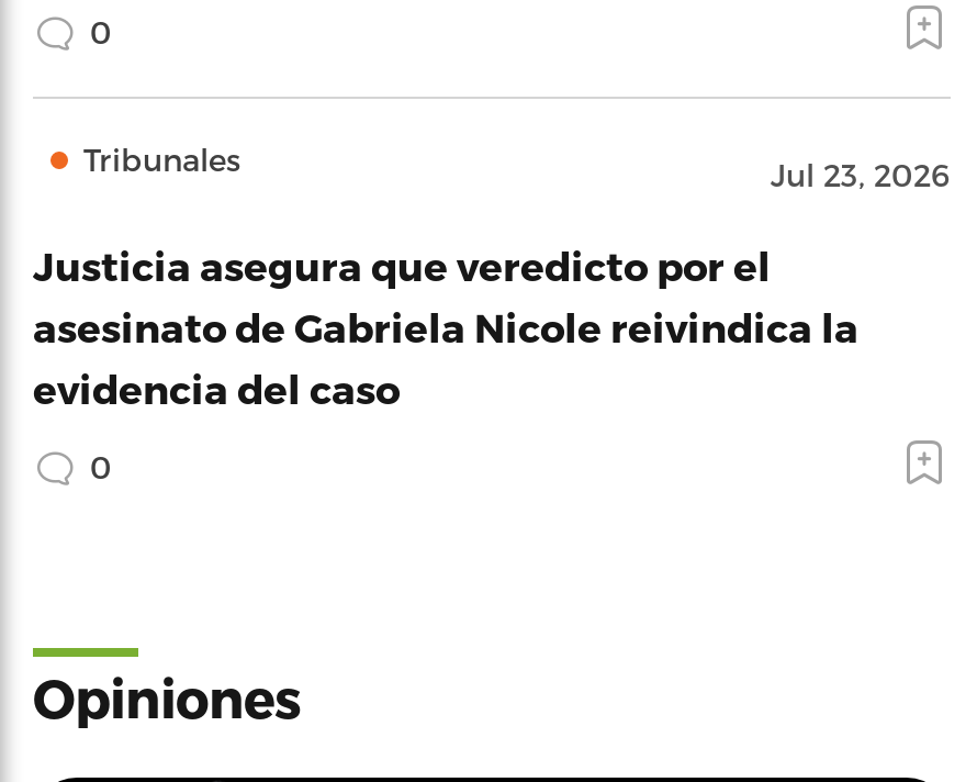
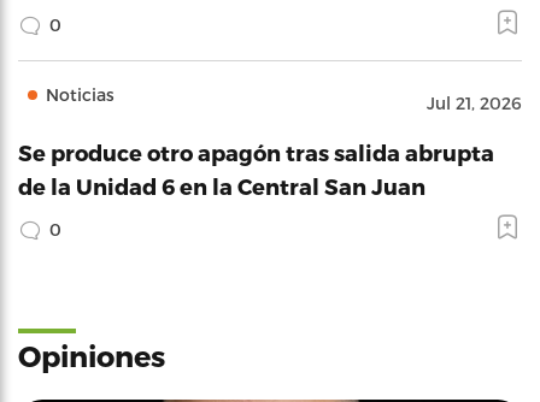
- Tribunales
- Jul 23, 2026
+ Noticias
+ Jul 21, 2026

- Justicia asegura que veredicto por el
- asesinato de Gabriela Nicole reivindica la
- evidencia del caso
+ Se produce otro apagón tras salida abrupta
+ de la Unidad 6 en la Central San Juan
